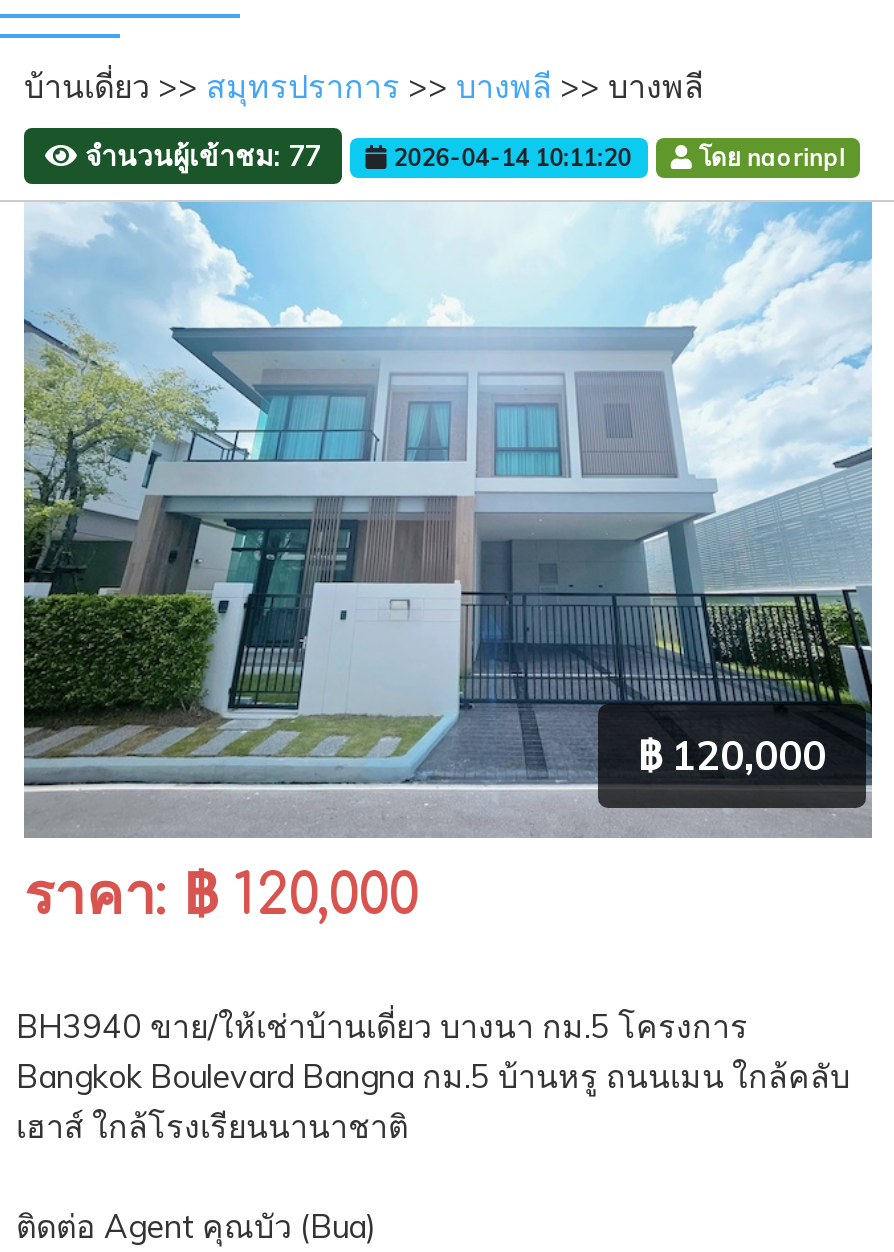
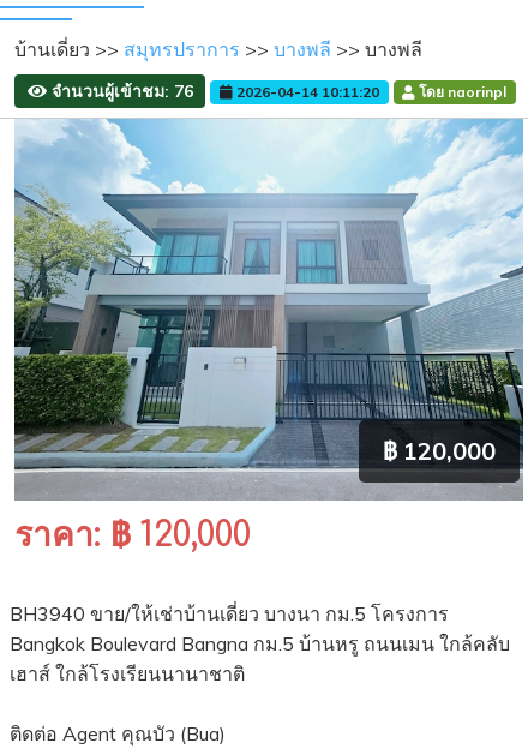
- จำนวนผู้เข้าชม: 77
+ จำนวนผู้เข้าชม: 76
